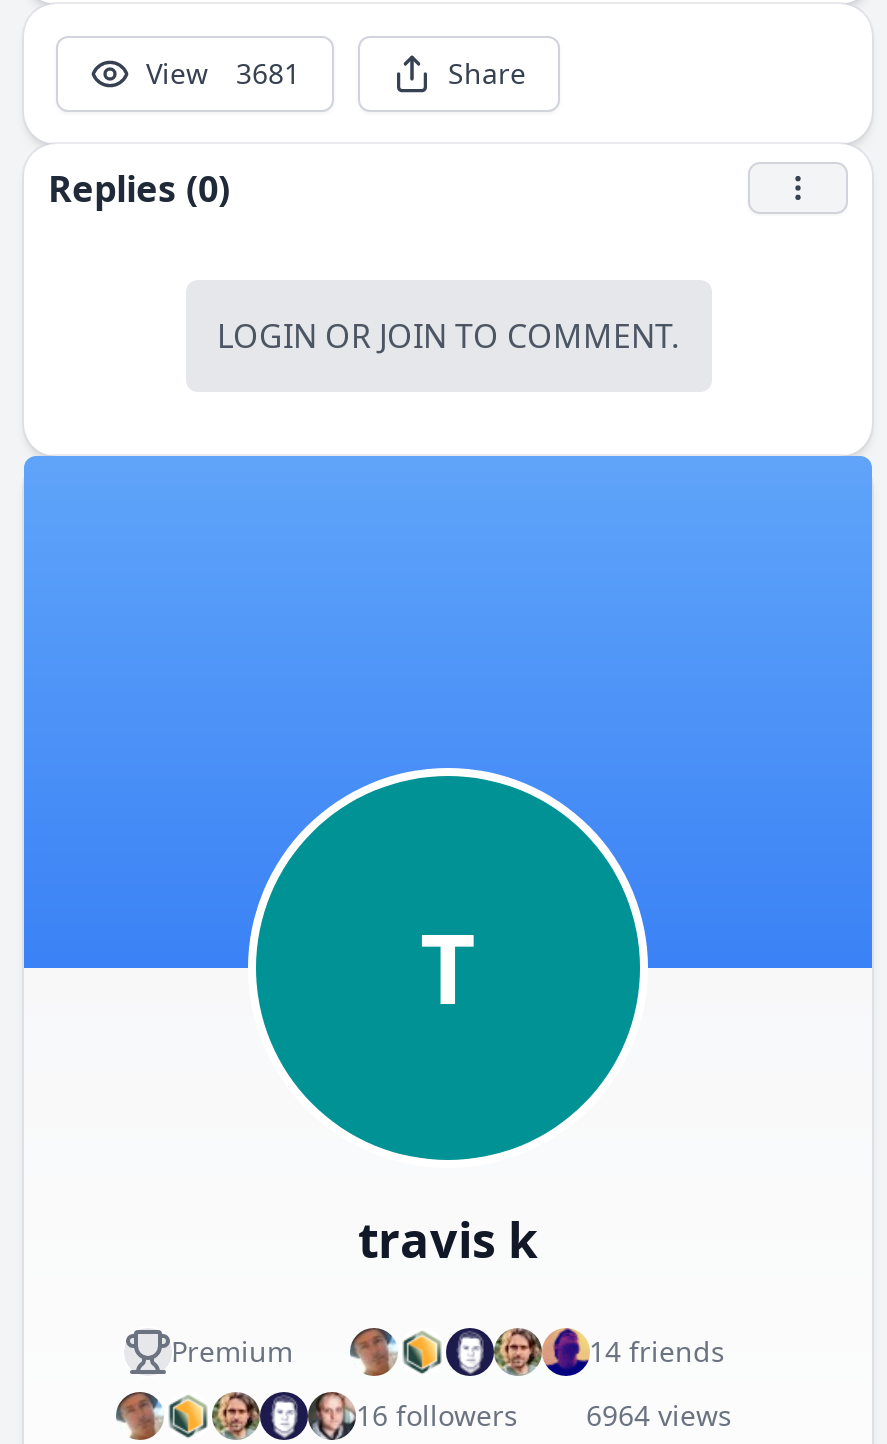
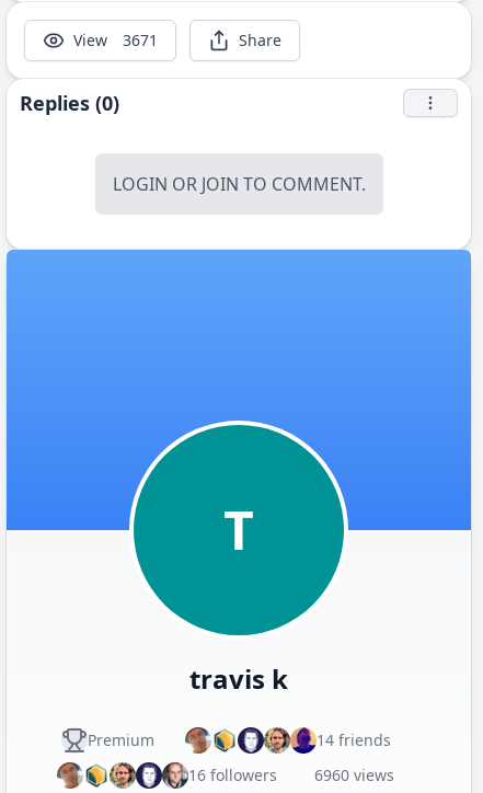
- View 3681
+ View 3671

- 16 followers 6964 views
+ 16 followers 6960 views
